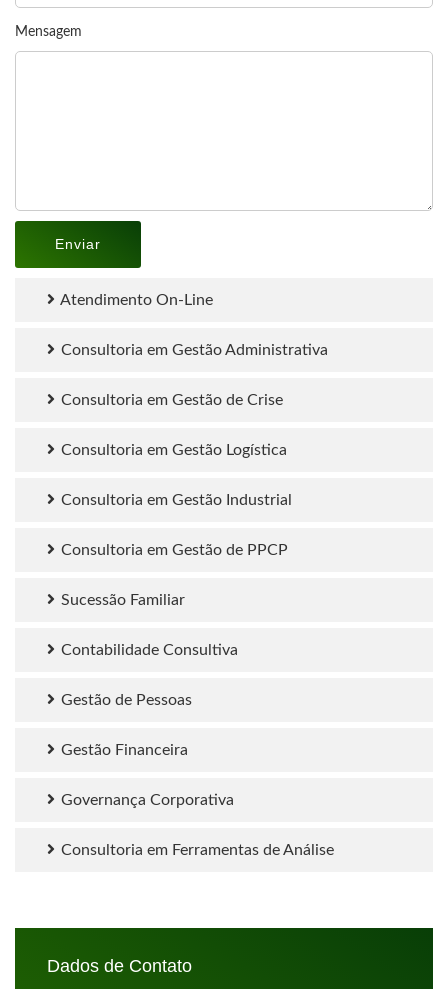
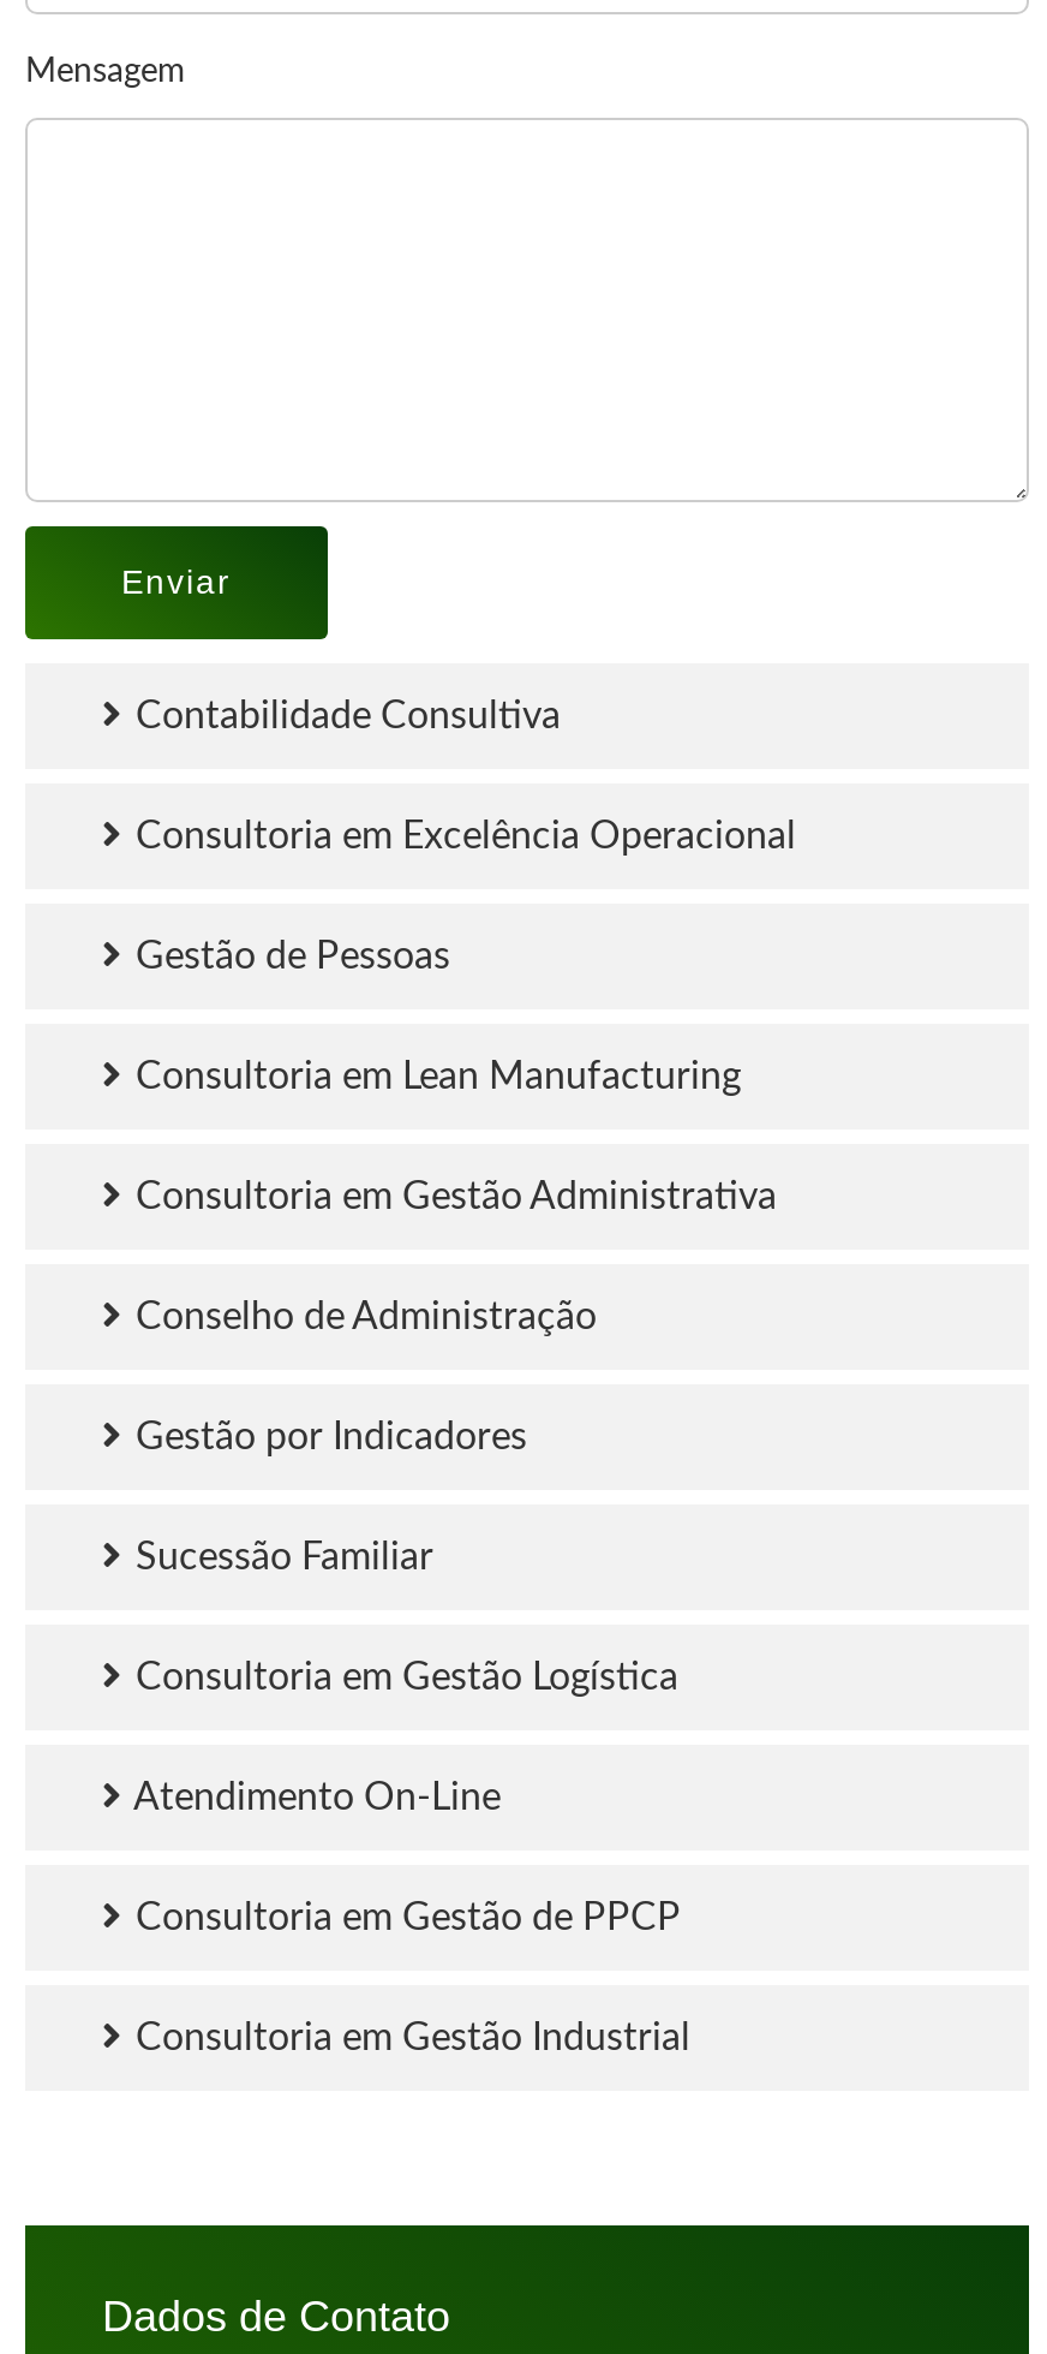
+ Consultoria em Excelência Operacional
+ Consultoria em Lean Manufacturing
+ Conselho de Administração
+ Gestão por Indicadores

moved down: Atendimento On-Line

moved up: Consultoria em Gestão Administrativa

- Consultoria em Gestão de Crise

moved up: Consultoria em Gestão Logística

moved down: Consultoria em Gestão Industrial

moved up: Consultoria em Gestão de PPCP

moved up: Sucessão Familiar | Contabilidade Consultiva | Gestão de Pessoas

- Gestão Financeira
- Governança Corporativa
- Consultoria em Ferramentas de Análise
